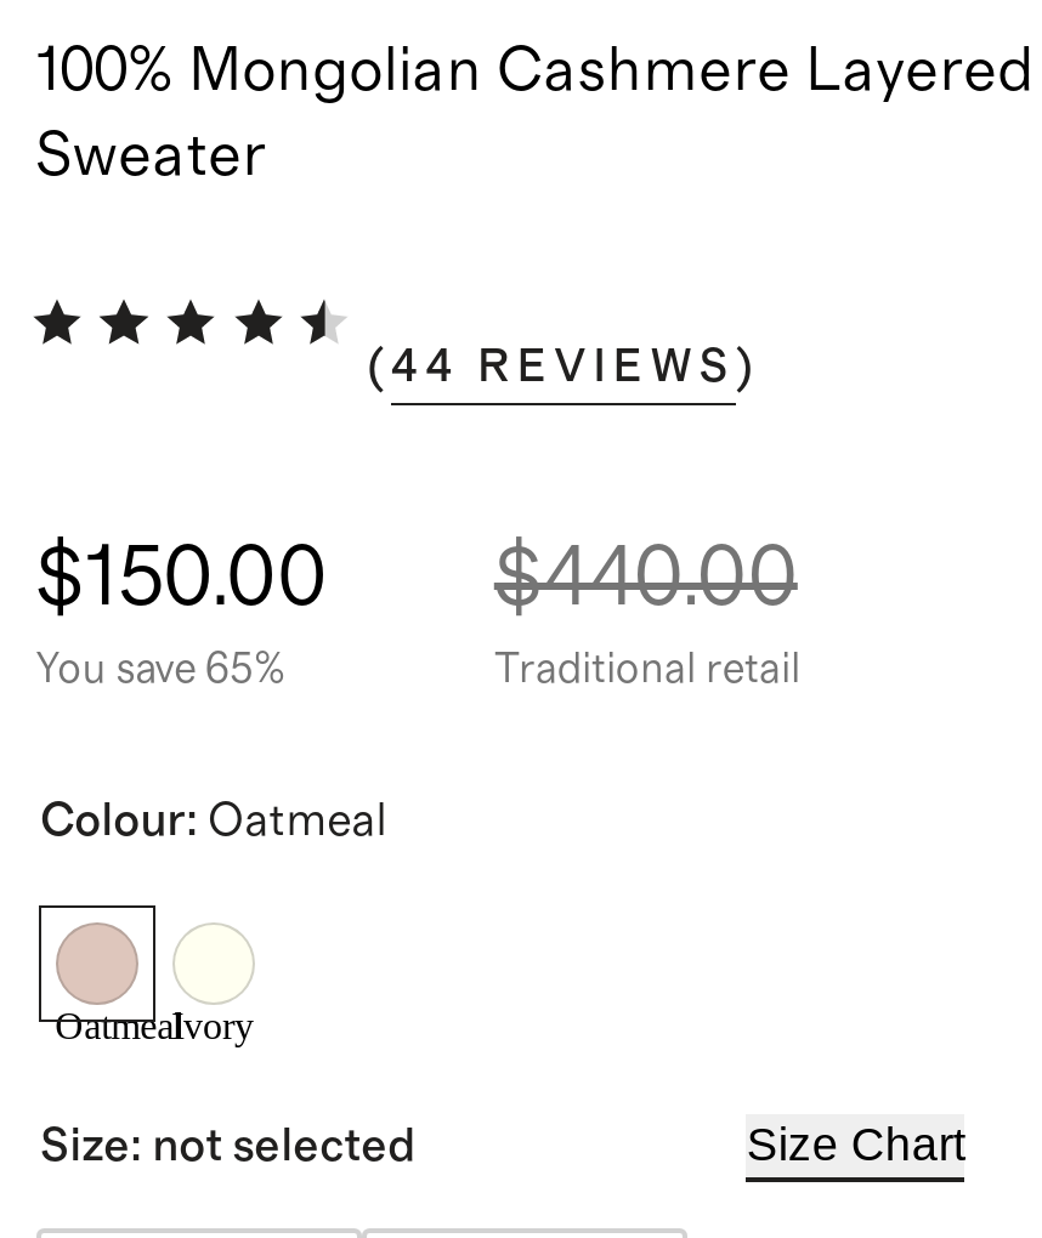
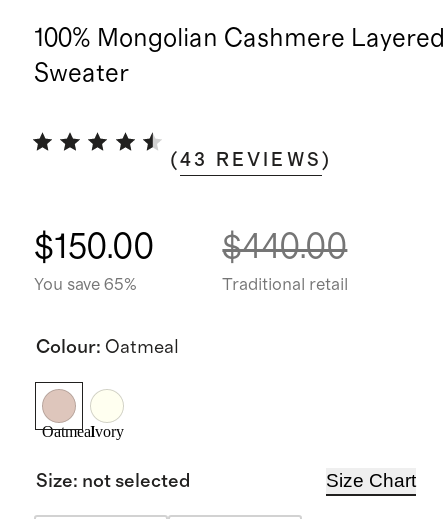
- (44 REVIEWS)
+ (43 REVIEWS)
